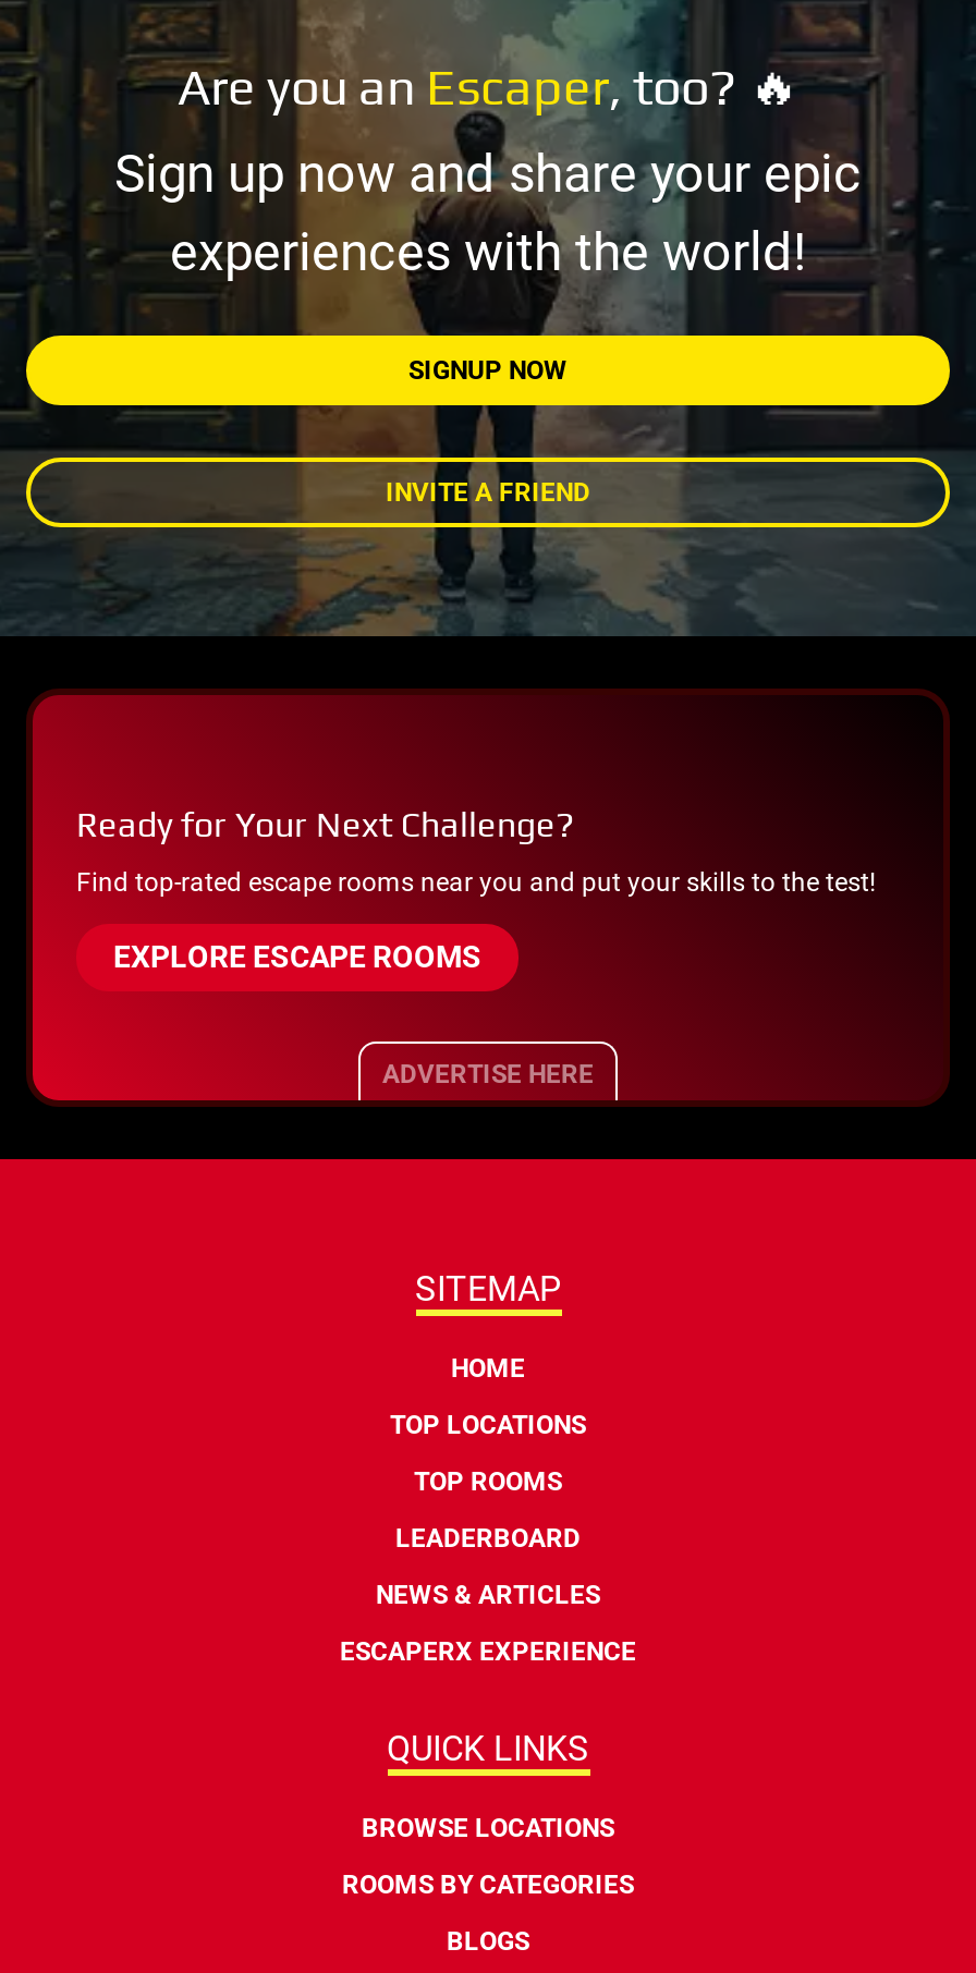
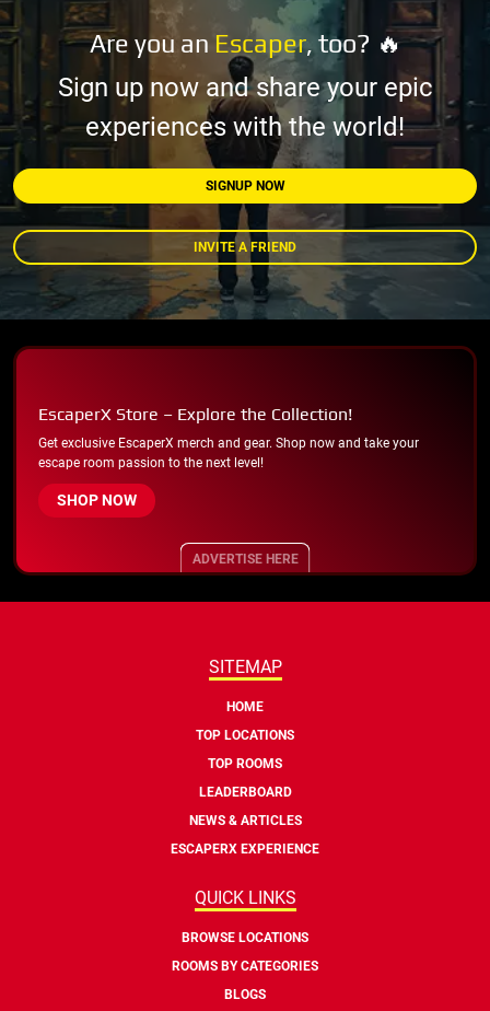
- Ready for Your Next Challenge?
+ EscaperX Store – Explore the Collection!

- Find top-rated escape rooms near you and put your skills to the test!
+ Get exclusive EscaperX merch and gear. Shop now and take your
+ escape room passion to the next level!

- EXPLORE ESCAPE ROOMS
+ SHOP NOW
